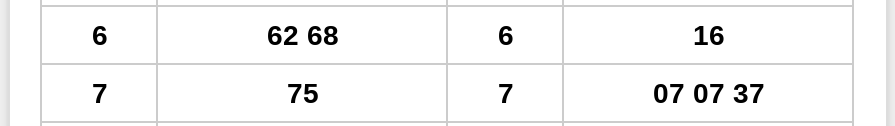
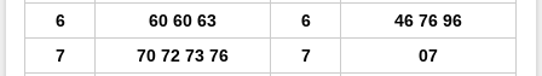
- 62 68
+ 60 60 63

- 16
+ 46 76 96

- 75
+ 70 72 73 76

- 07 07 37
+ 07
